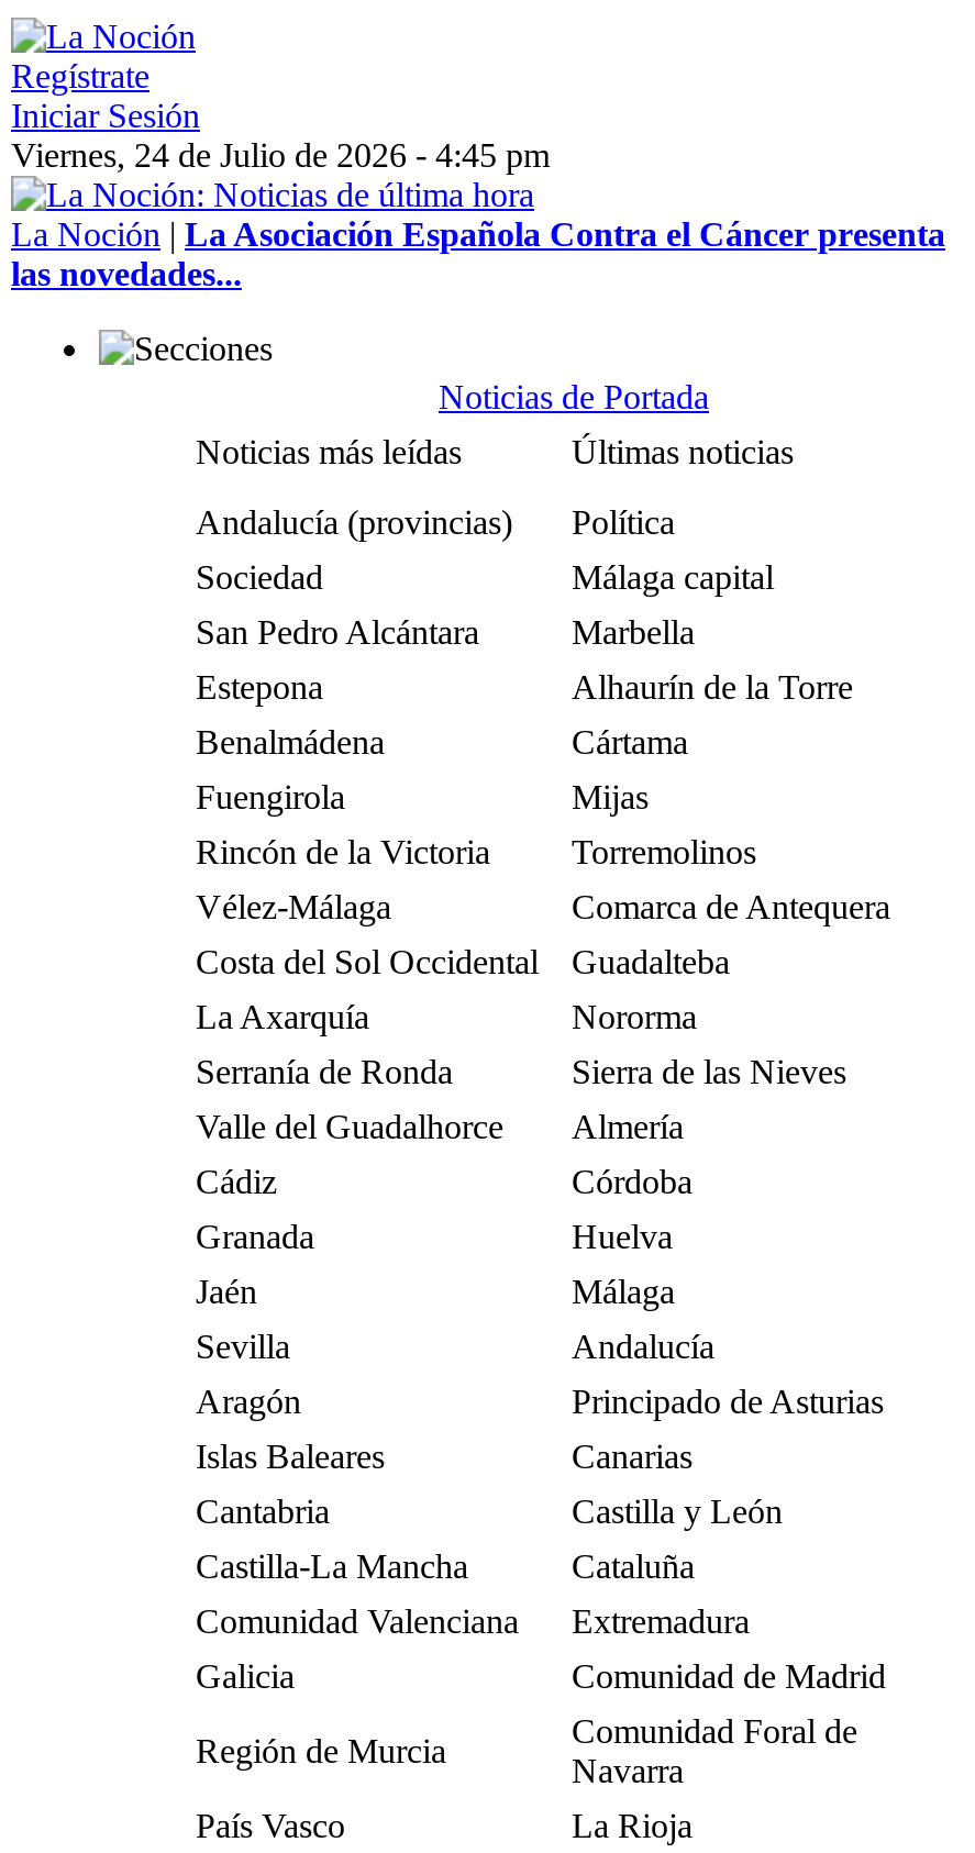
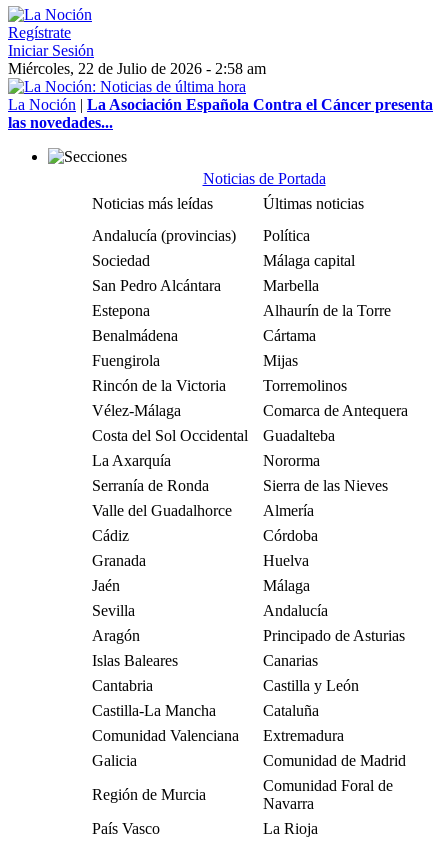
- Viernes, 24 de Julio de 2026 - 4:45 pm
+ Miércoles, 22 de Julio de 2026 - 2:58 am
